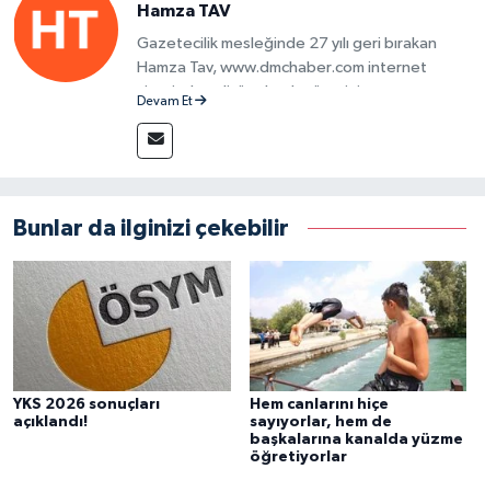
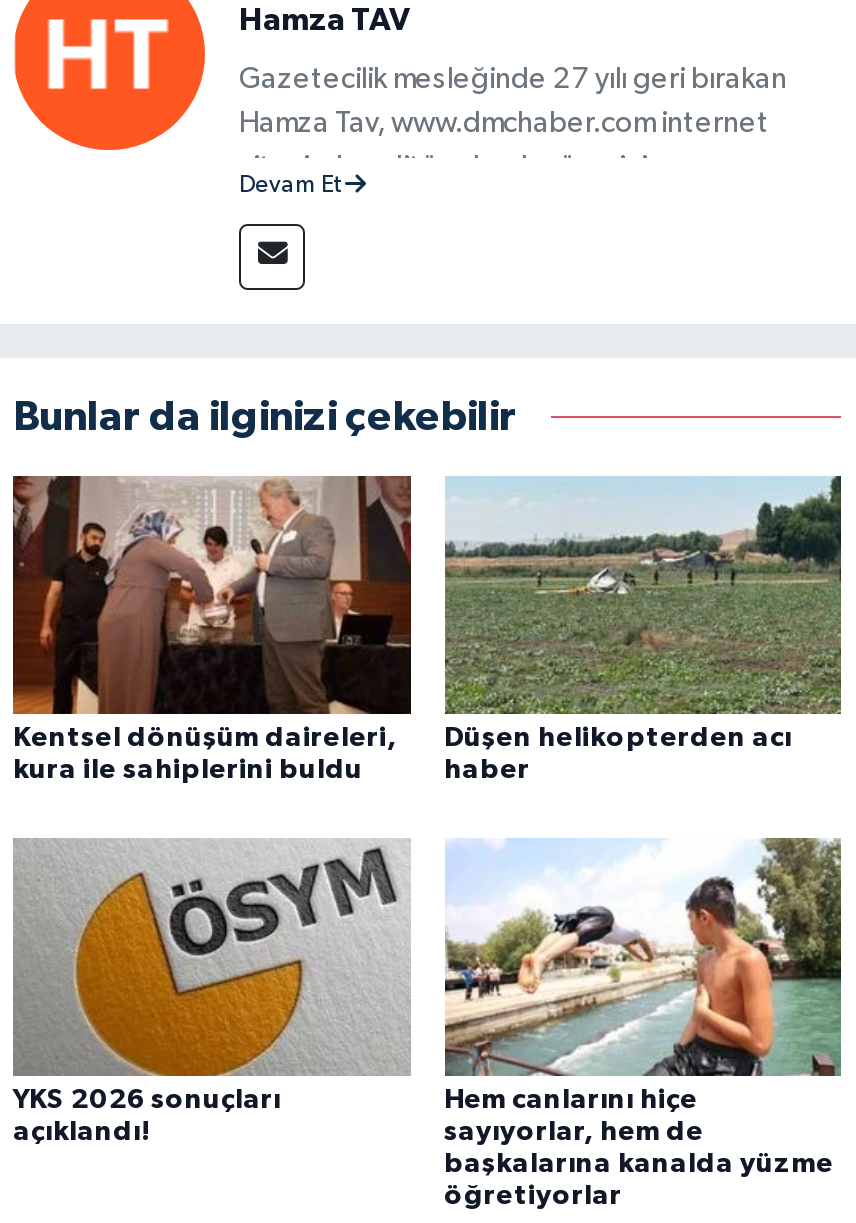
+ [image]
+ Kentsel dönüşüm daireleri,
+ kura ile sahiplerini buldu

+ [image]
+ Düşen helikopterden acı
+ haber
